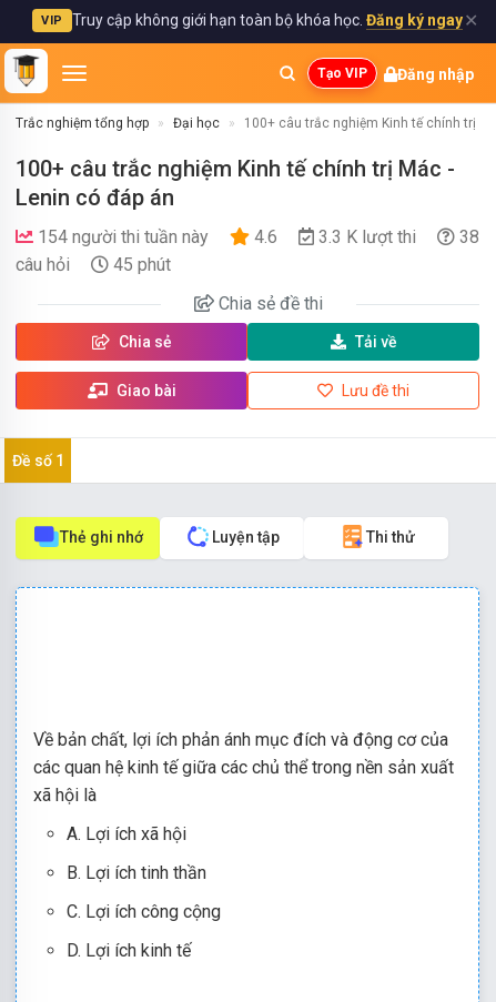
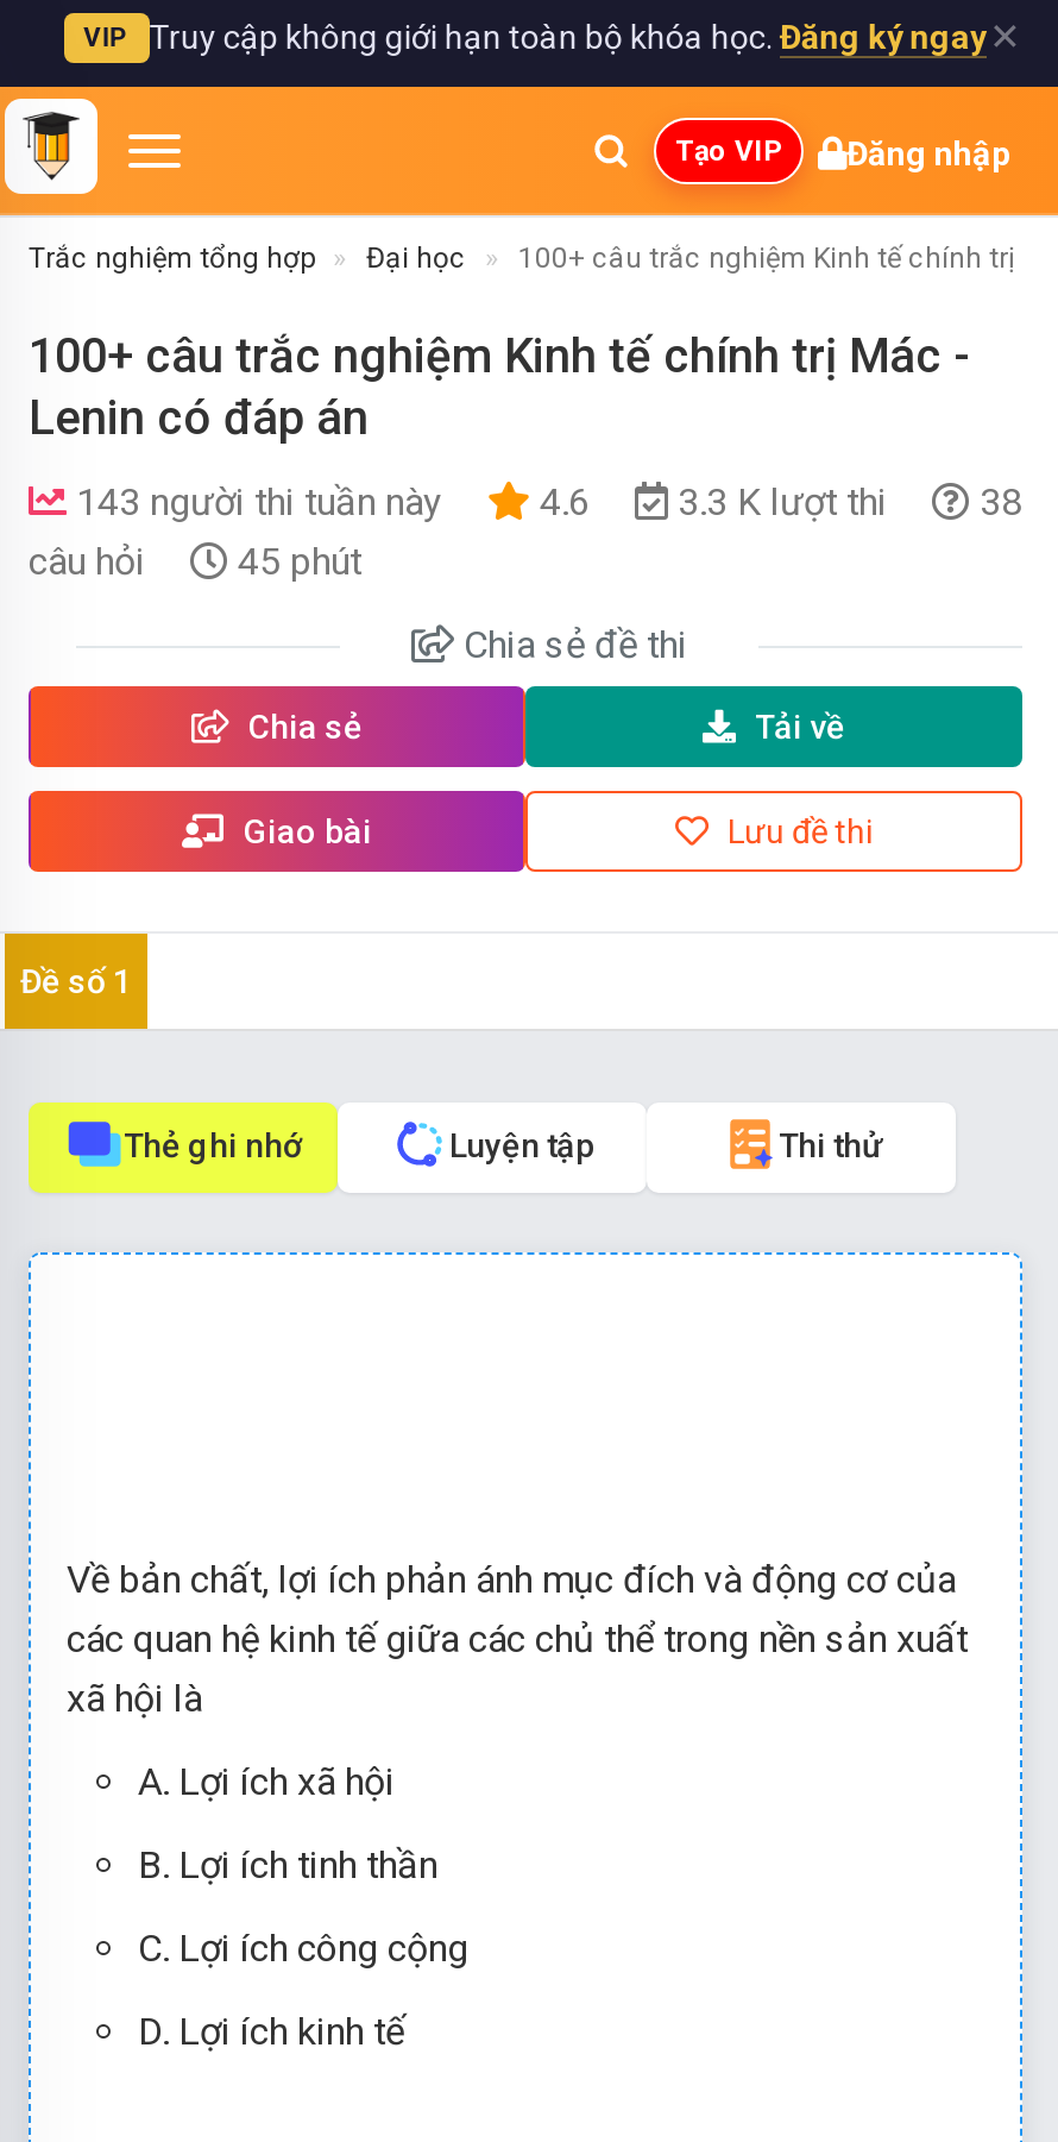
- 154 người thi tuần này
+ 143 người thi tuần này
